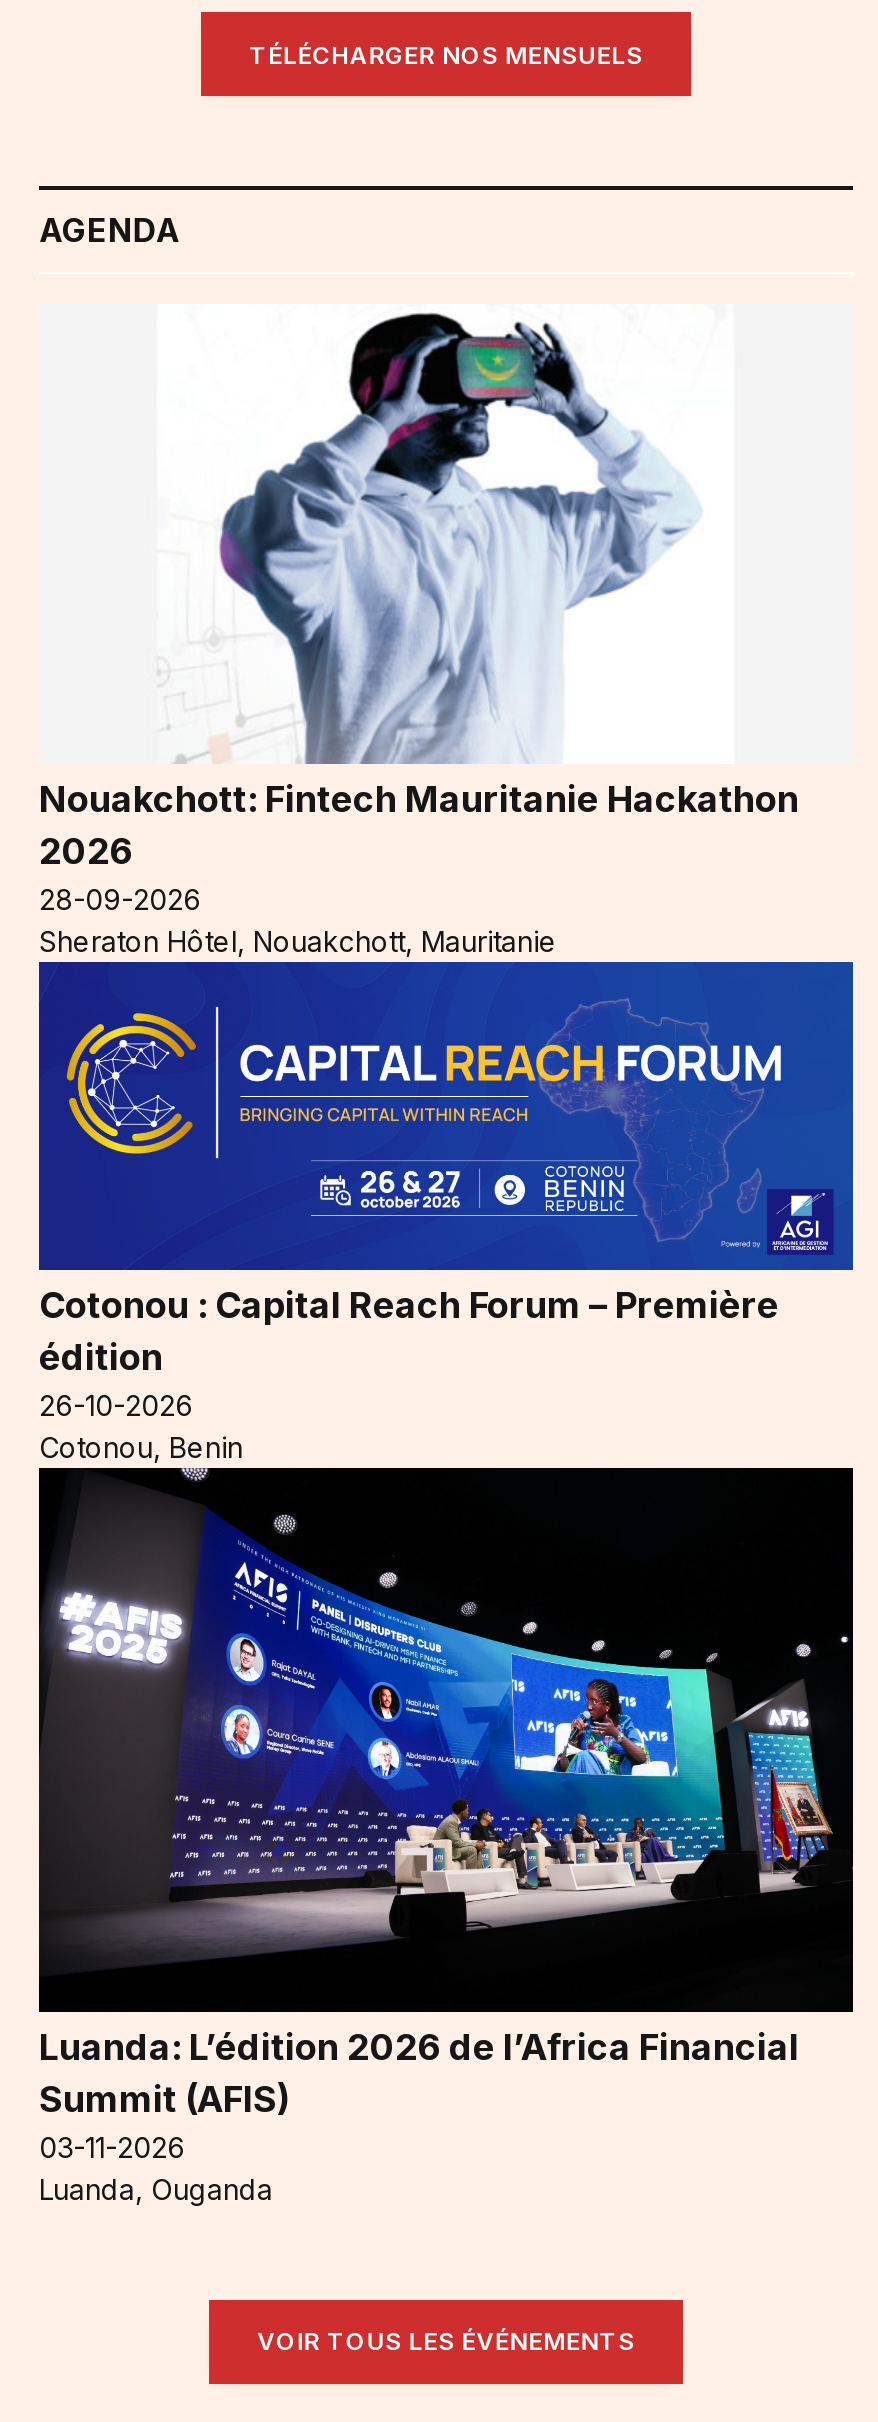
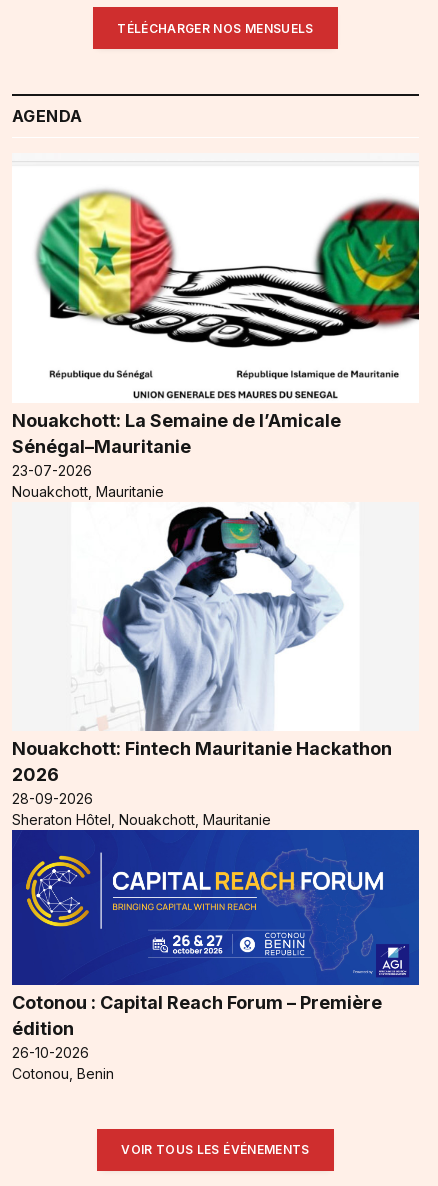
+ [image]
+ Nouakchott: La Semaine de l’Amicale
+ Sénégal–Mauritanie
+ 23-07-2026
+ Nouakchott, Mauritanie

moved down: [image] | Nouakchott: Fintech Mauritanie Hackathon | 2026 | ... | 26-10-2026 | Cotonou, Benin

- [image]
- Luanda: L’édition 2026 de l’Africa Financial
- Summit (AFIS)
- 03-11-2026
- Luanda, Ouganda
